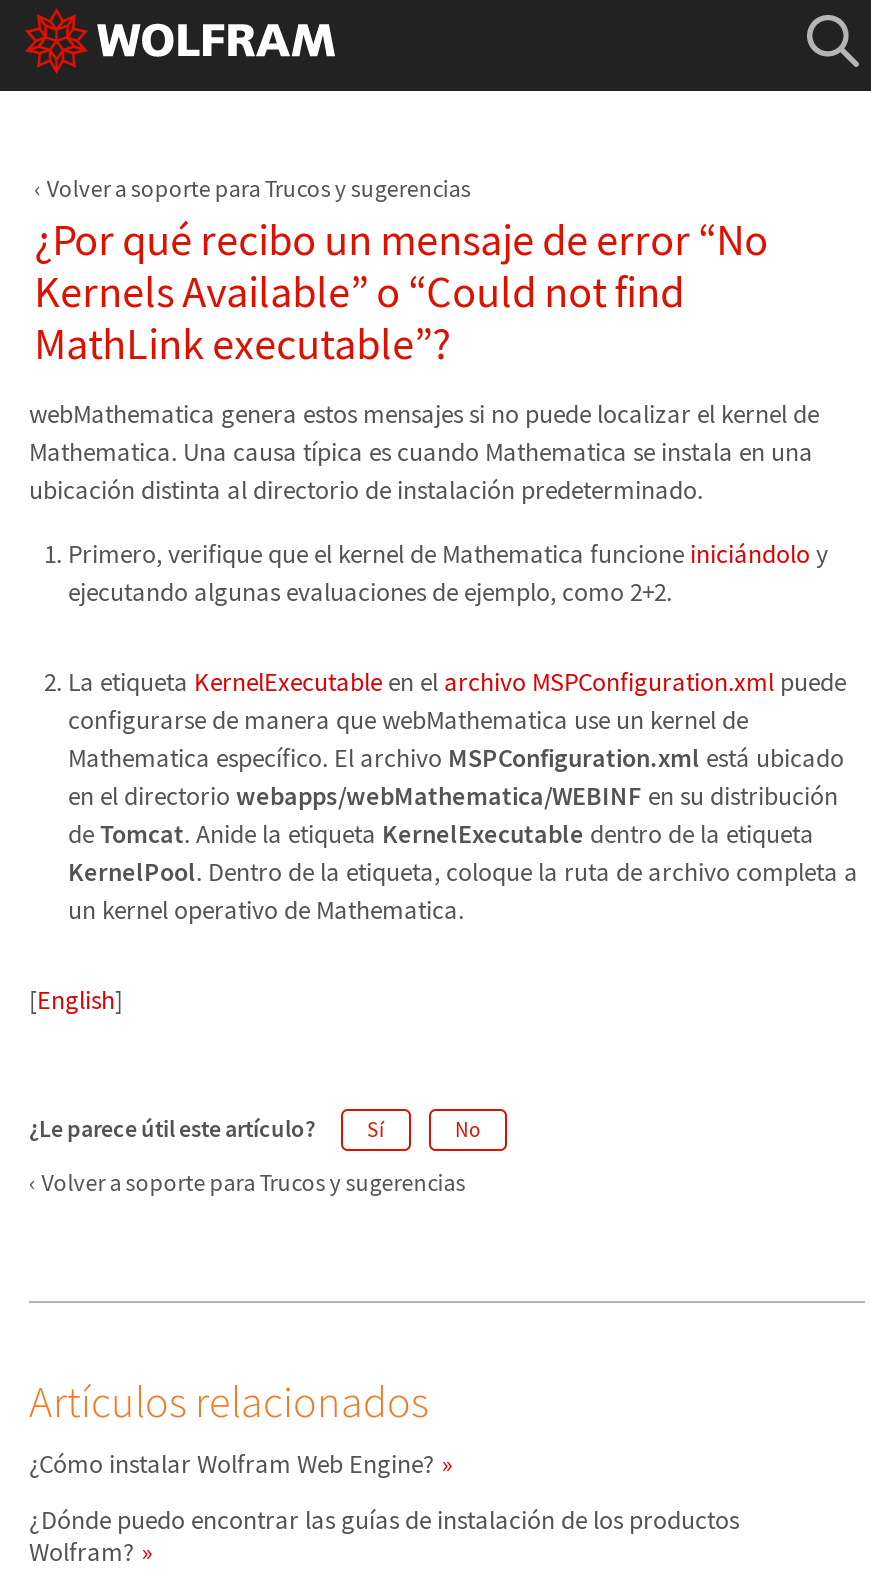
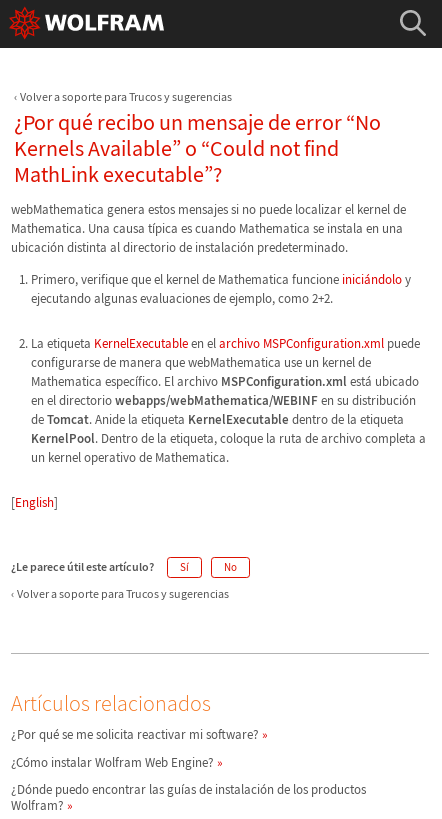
+ ¿Por qué se me solicita reactivar mi software?
